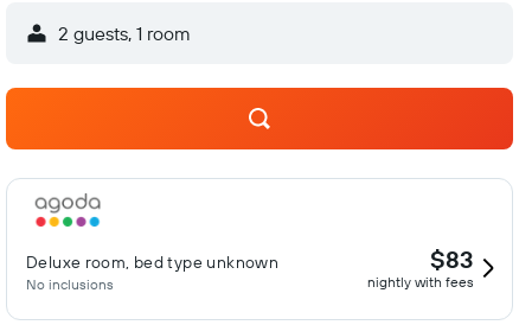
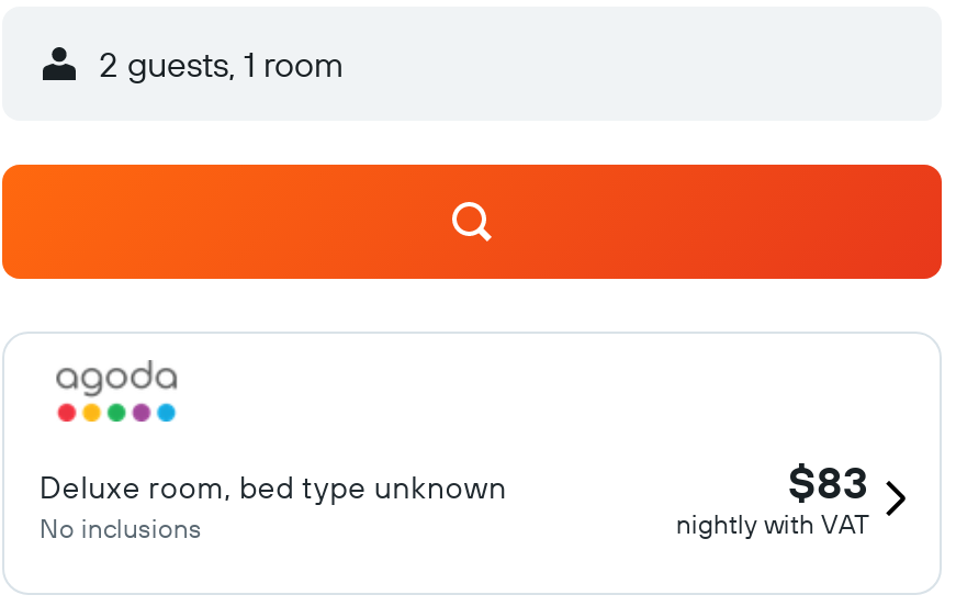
- nightly with fees
+ nightly with VAT
